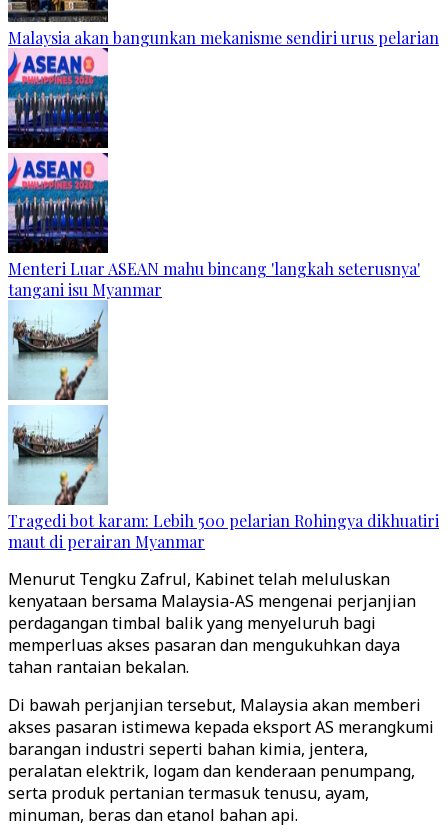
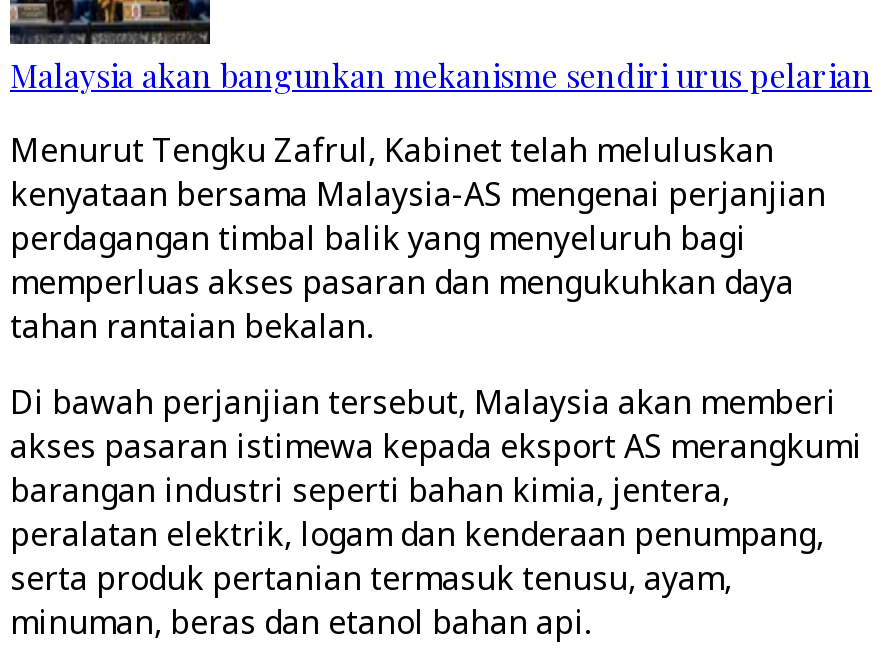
- [image]
- Menteri Luar ASEAN mahu bincang 'langkah seterusnya'
- tangani isu Myanmar

- [image]
- Tragedi bot karam: Lebih 500 pelarian Rohingya dikhuatiri
- maut di perairan Myanmar
